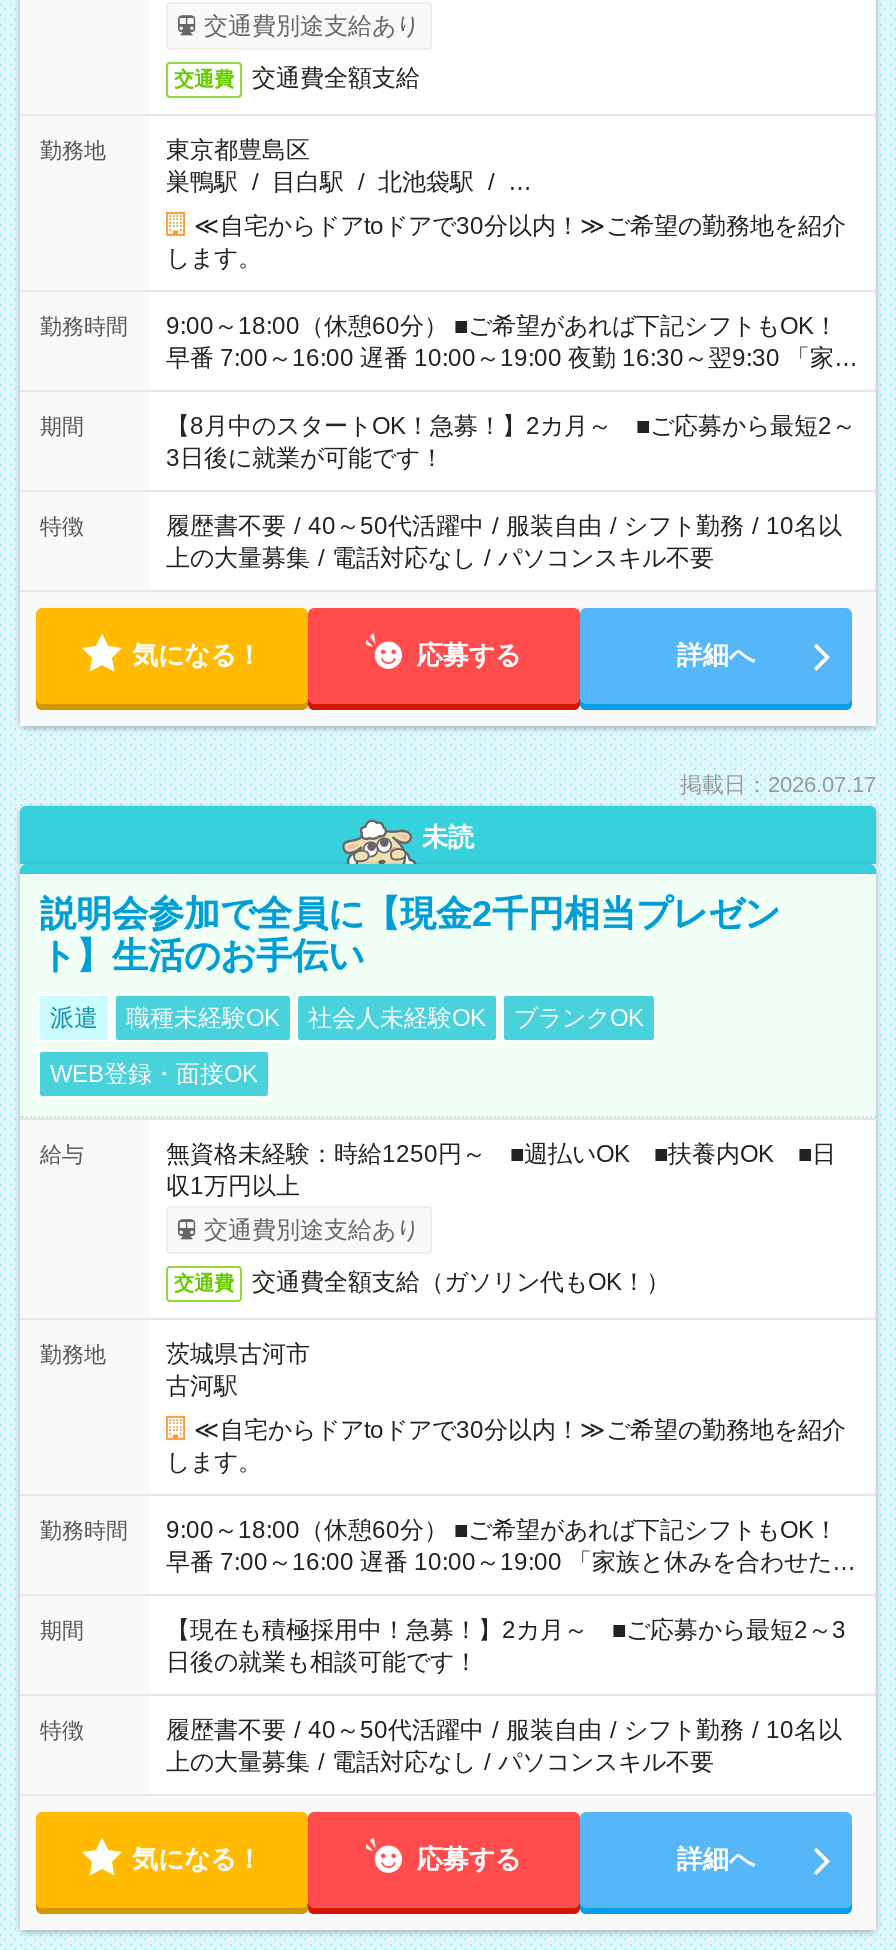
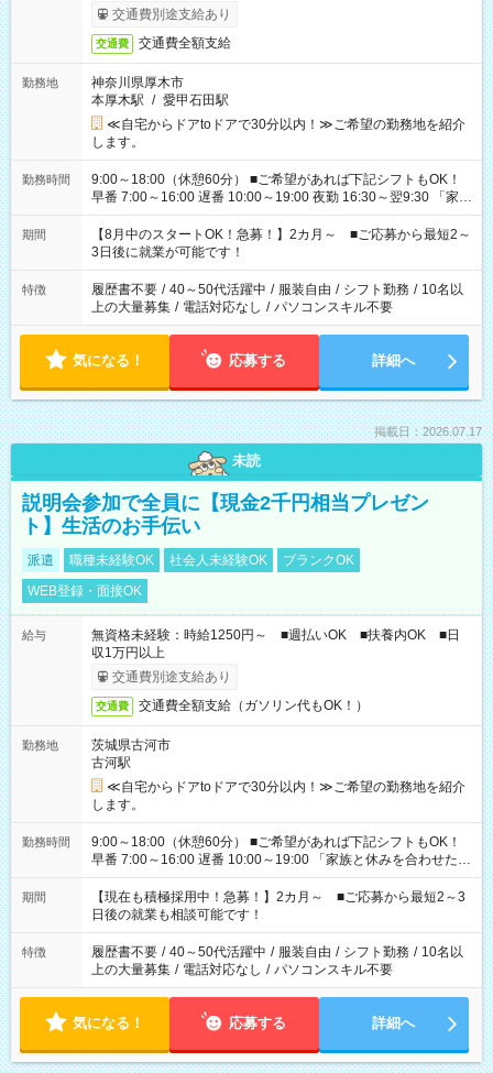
- 東京都豊島区
- 巣鴨駅 / 目白駅 / 北池袋駅 / …
+ 神奈川県厚木市
+ 本厚木駅 / 愛甲石田駅
